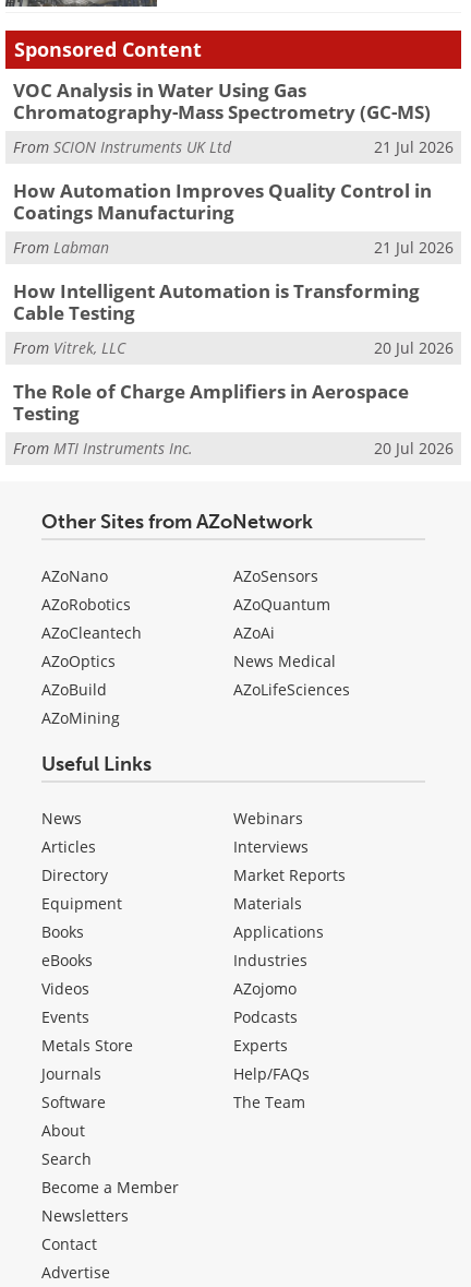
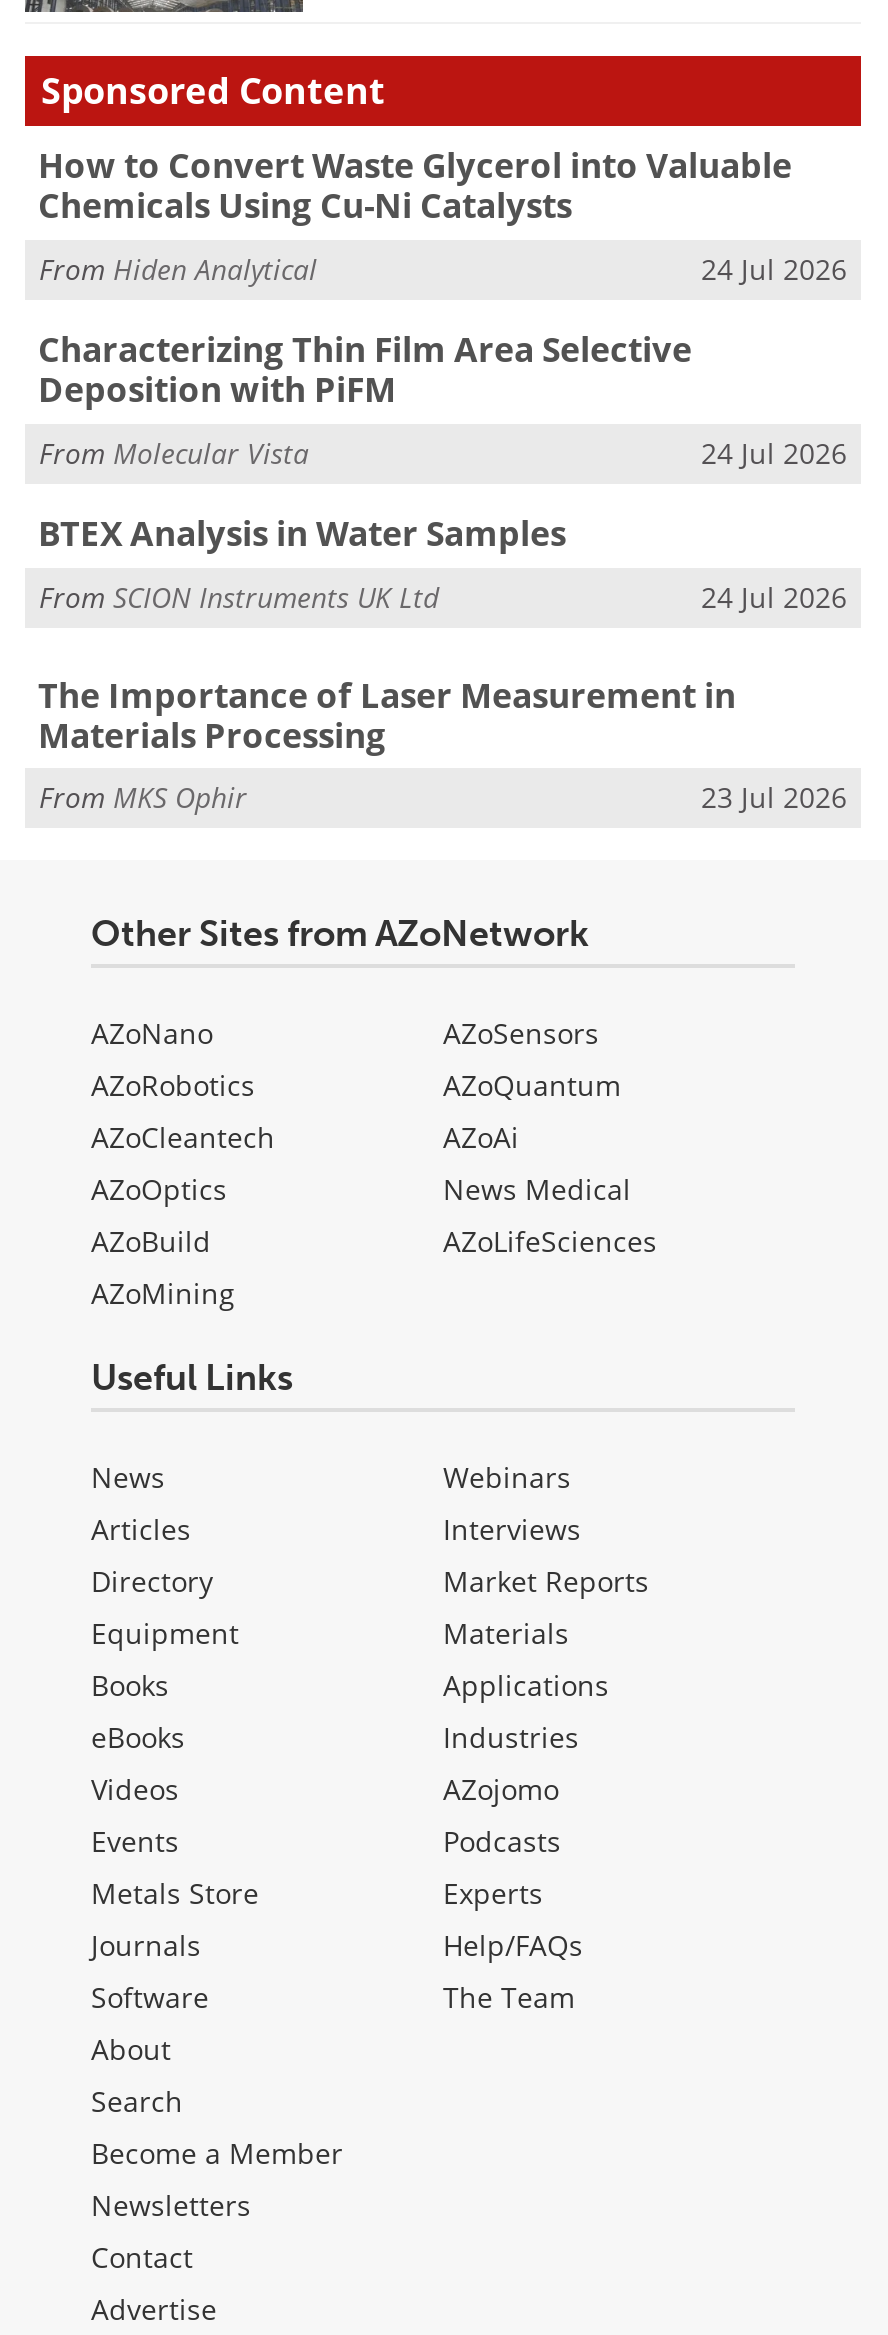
- VOC Analysis in Water Using Gas
- Chromatography-Mass Spectrometry (GC-MS)
+ How to Convert Waste Glycerol into Valuable
+ Chemicals Using Cu-Ni Catalysts
+ From Hiden Analytical
+ 24 Jul 2026
+ Characterizing Thin Film Area Selective
+ Deposition with PiFM
+ From Molecular Vista
+ 24 Jul 2026
+ BTEX Analysis in Water Samples

- 21 Jul 2026
- How Automation Improves Quality Control in
- Coatings Manufacturing
- From Labman
- 21 Jul 2026
- How Intelligent Automation is Transforming
- Cable Testing
- From Vitrek, LLC
- 20 Jul 2026
- The Role of Charge Amplifiers in Aerospace
- Testing
- From MTI Instruments Inc.
- 20 Jul 2026
+ 24 Jul 2026
+ The Importance of Laser Measurement in
+ Materials Processing
+ From MKS Ophir
+ 23 Jul 2026

moved down: From SCION Instruments UK Ltd
